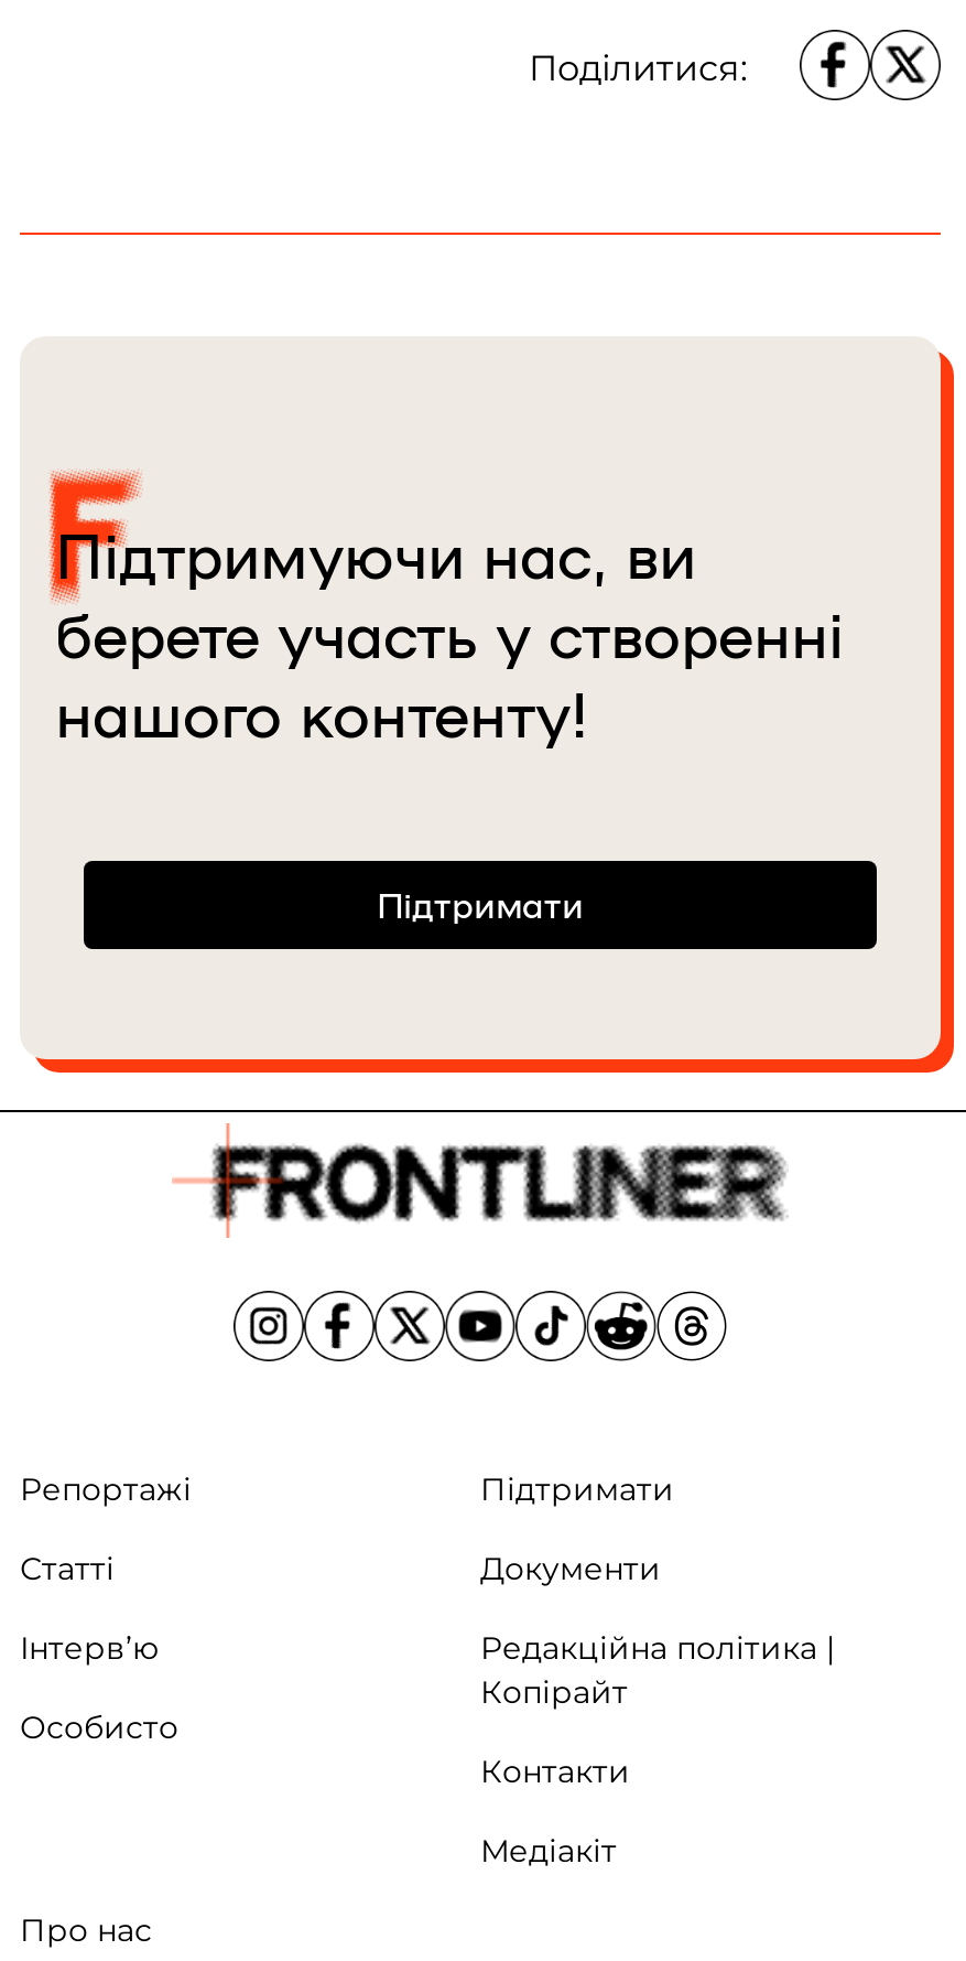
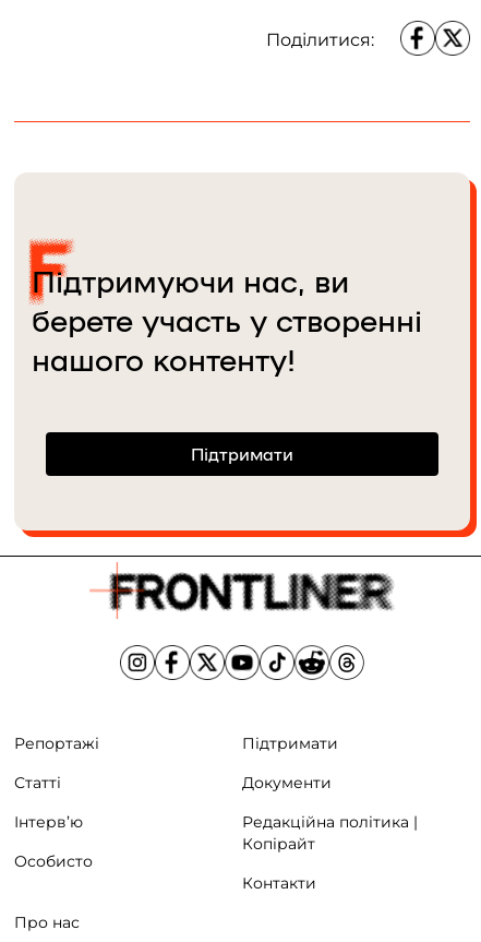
- Медіакіт
